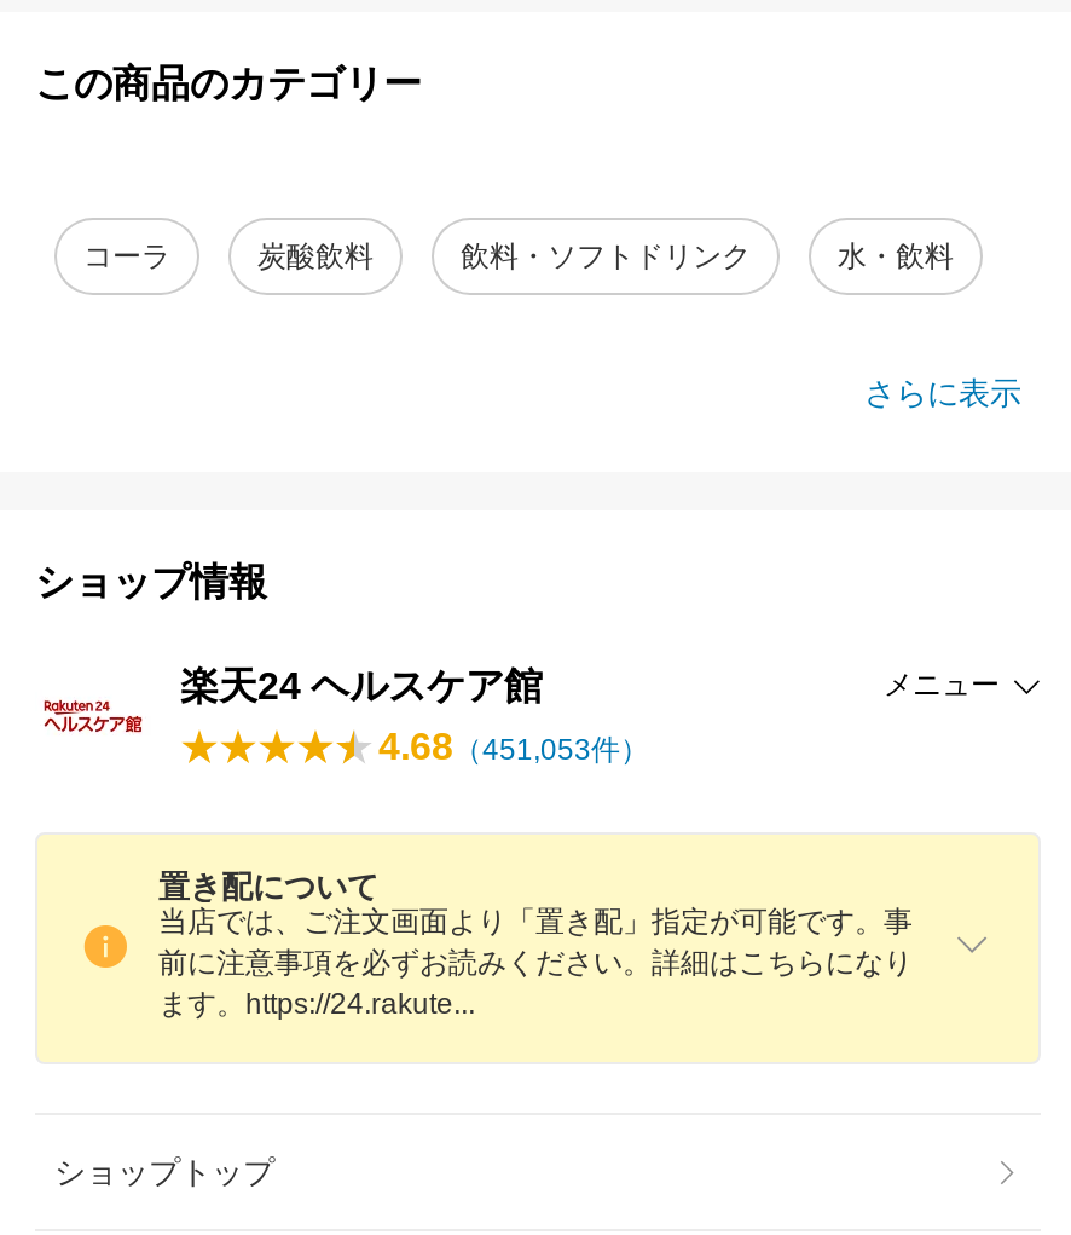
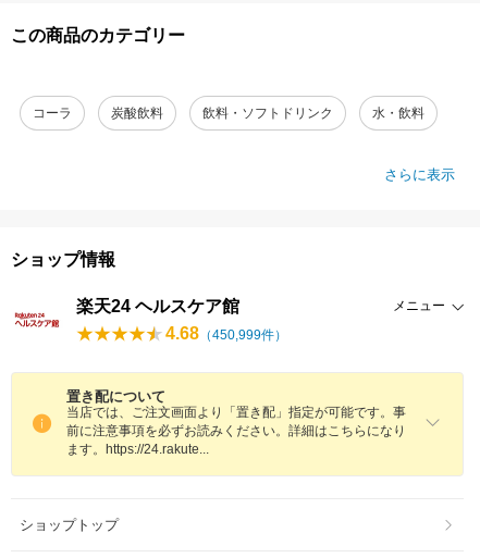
- 4.68（451,053件）
+ 4.68（450,999件）
